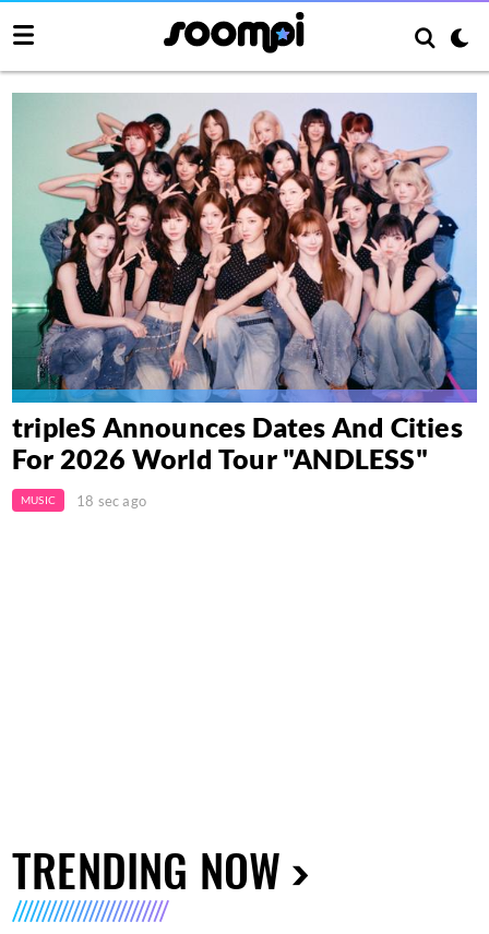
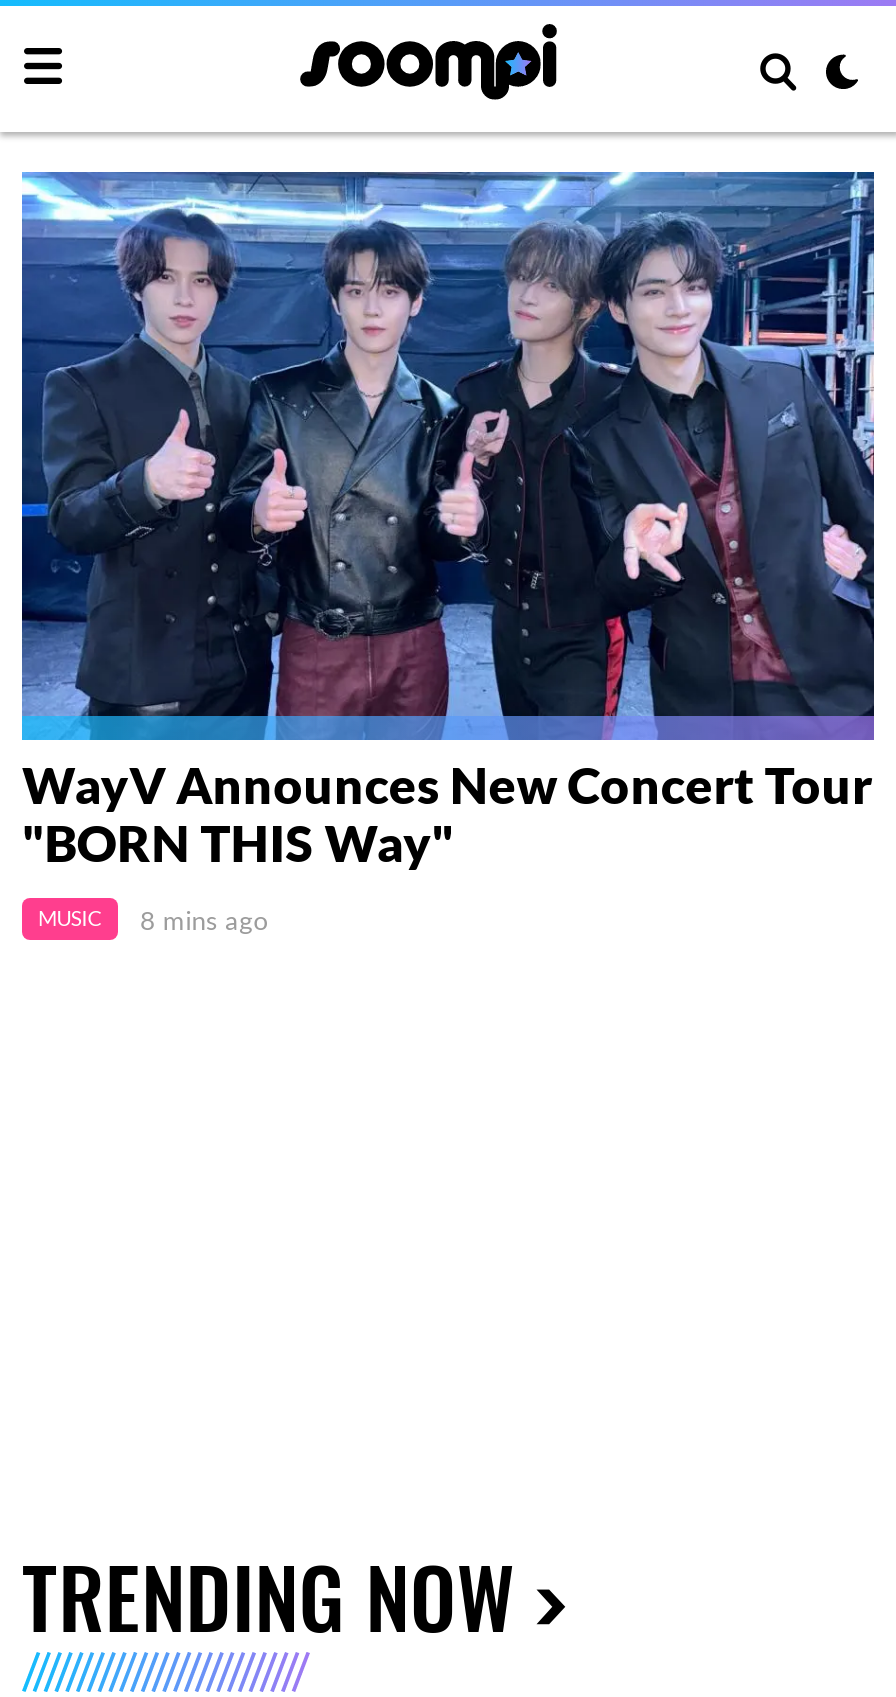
- [image]
- tripleS Announces Dates And Cities
- For 2026 World Tour "ANDLESS"
+ [image]
+ WayV Announces New Concert Tour
+ "BORN THIS Way"

- MUSIC 18 sec ago
+ MUSIC 8 mins ago
